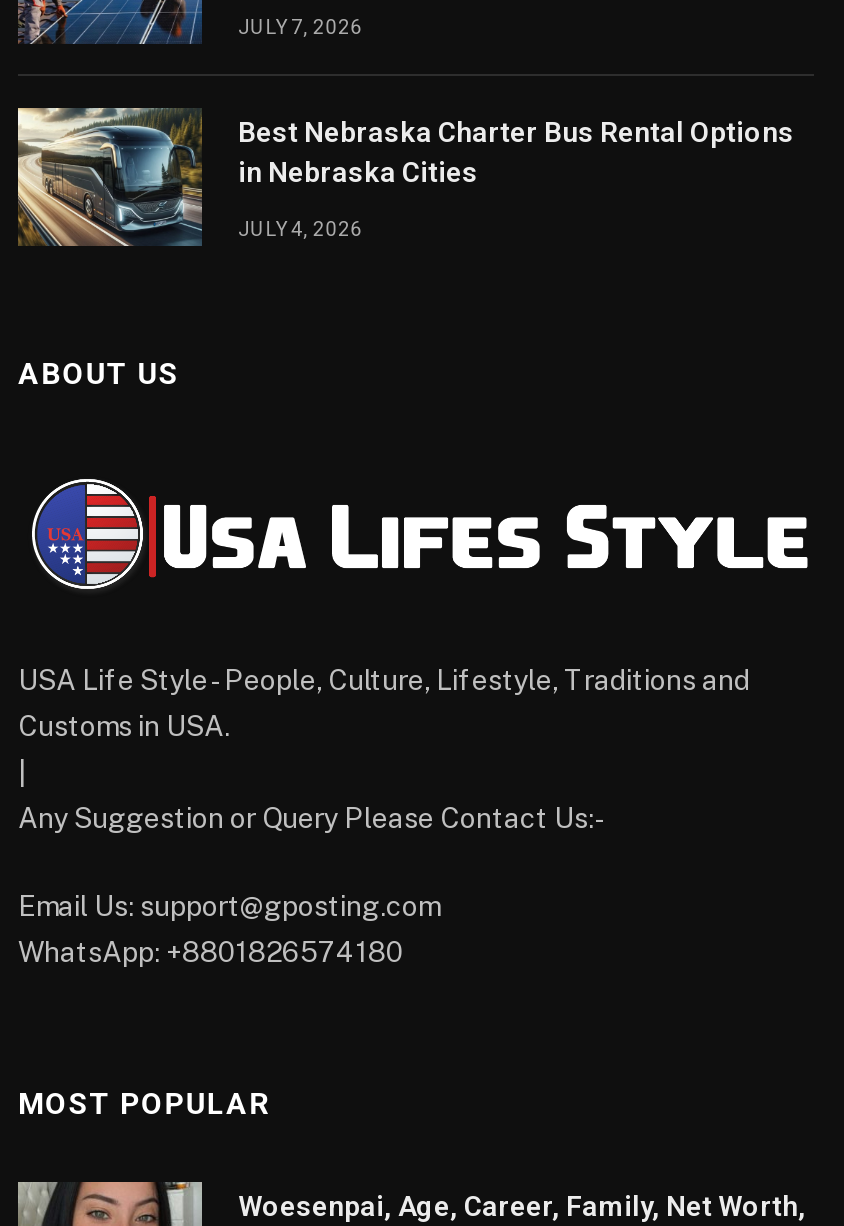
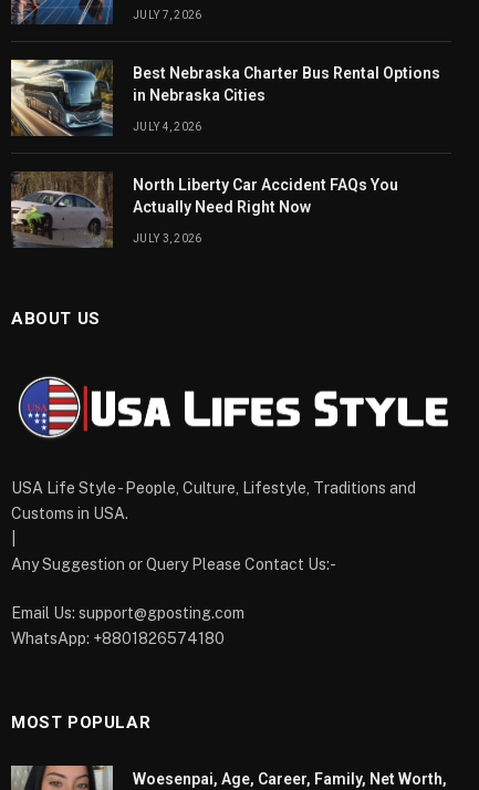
+ [image]
+ North Liberty Car Accident FAQs You
+ Actually Need Right Now
+ JULY 3, 2026
